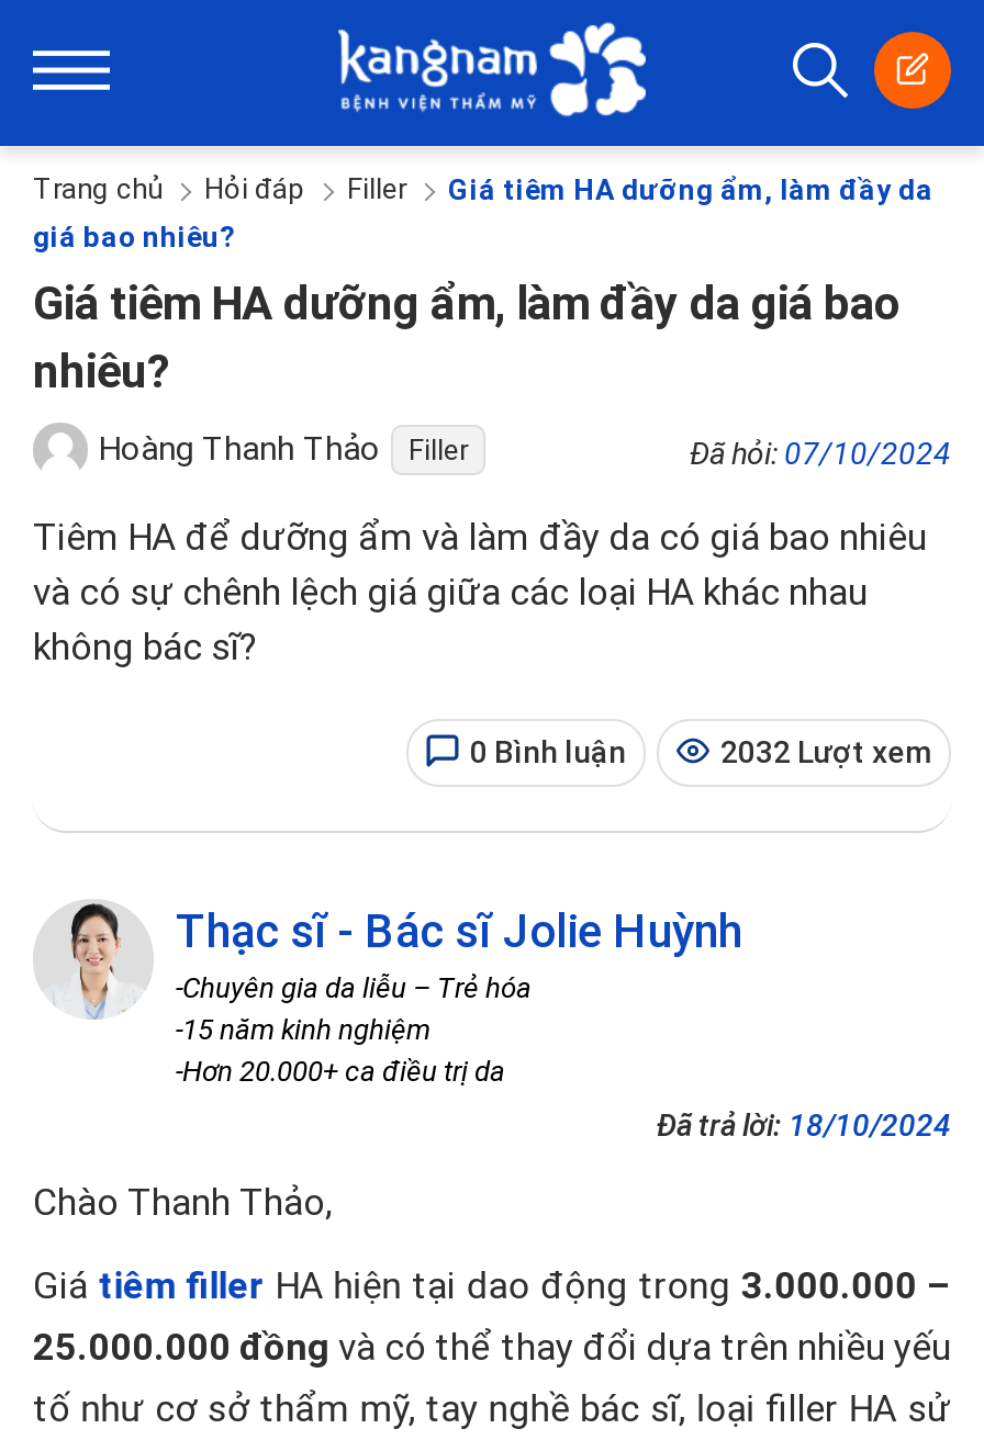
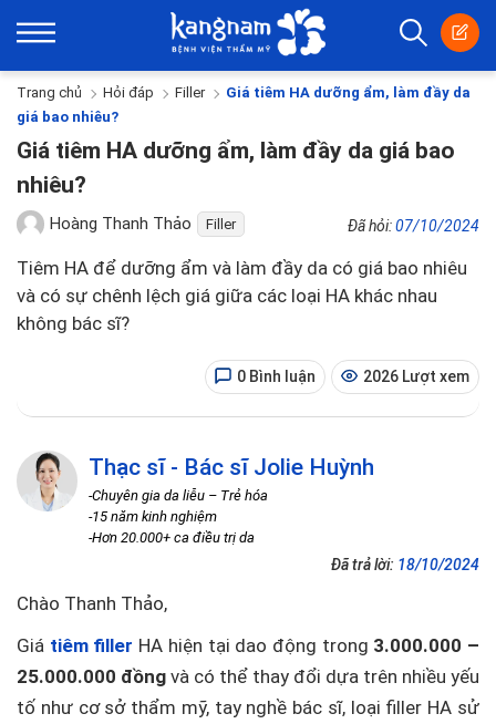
- 2032 Lượt xem
+ 2026 Lượt xem
